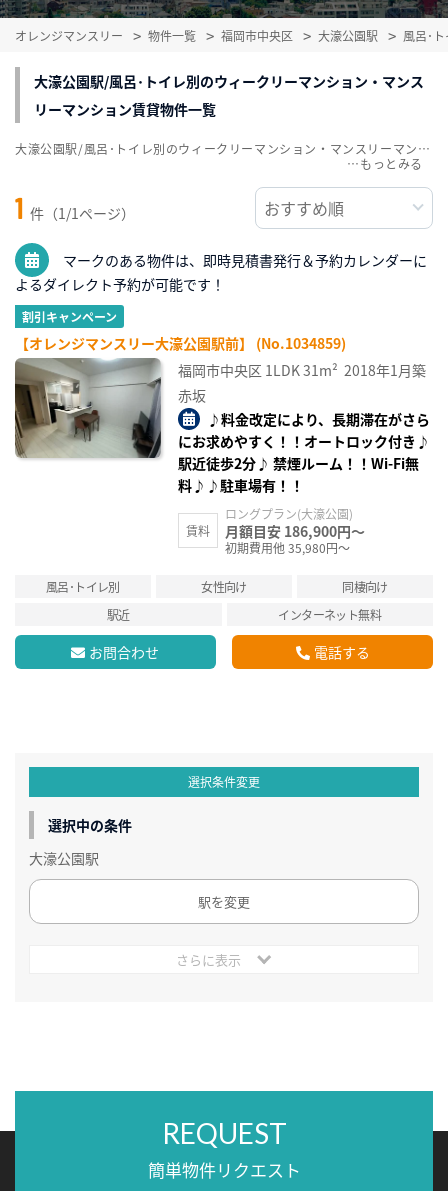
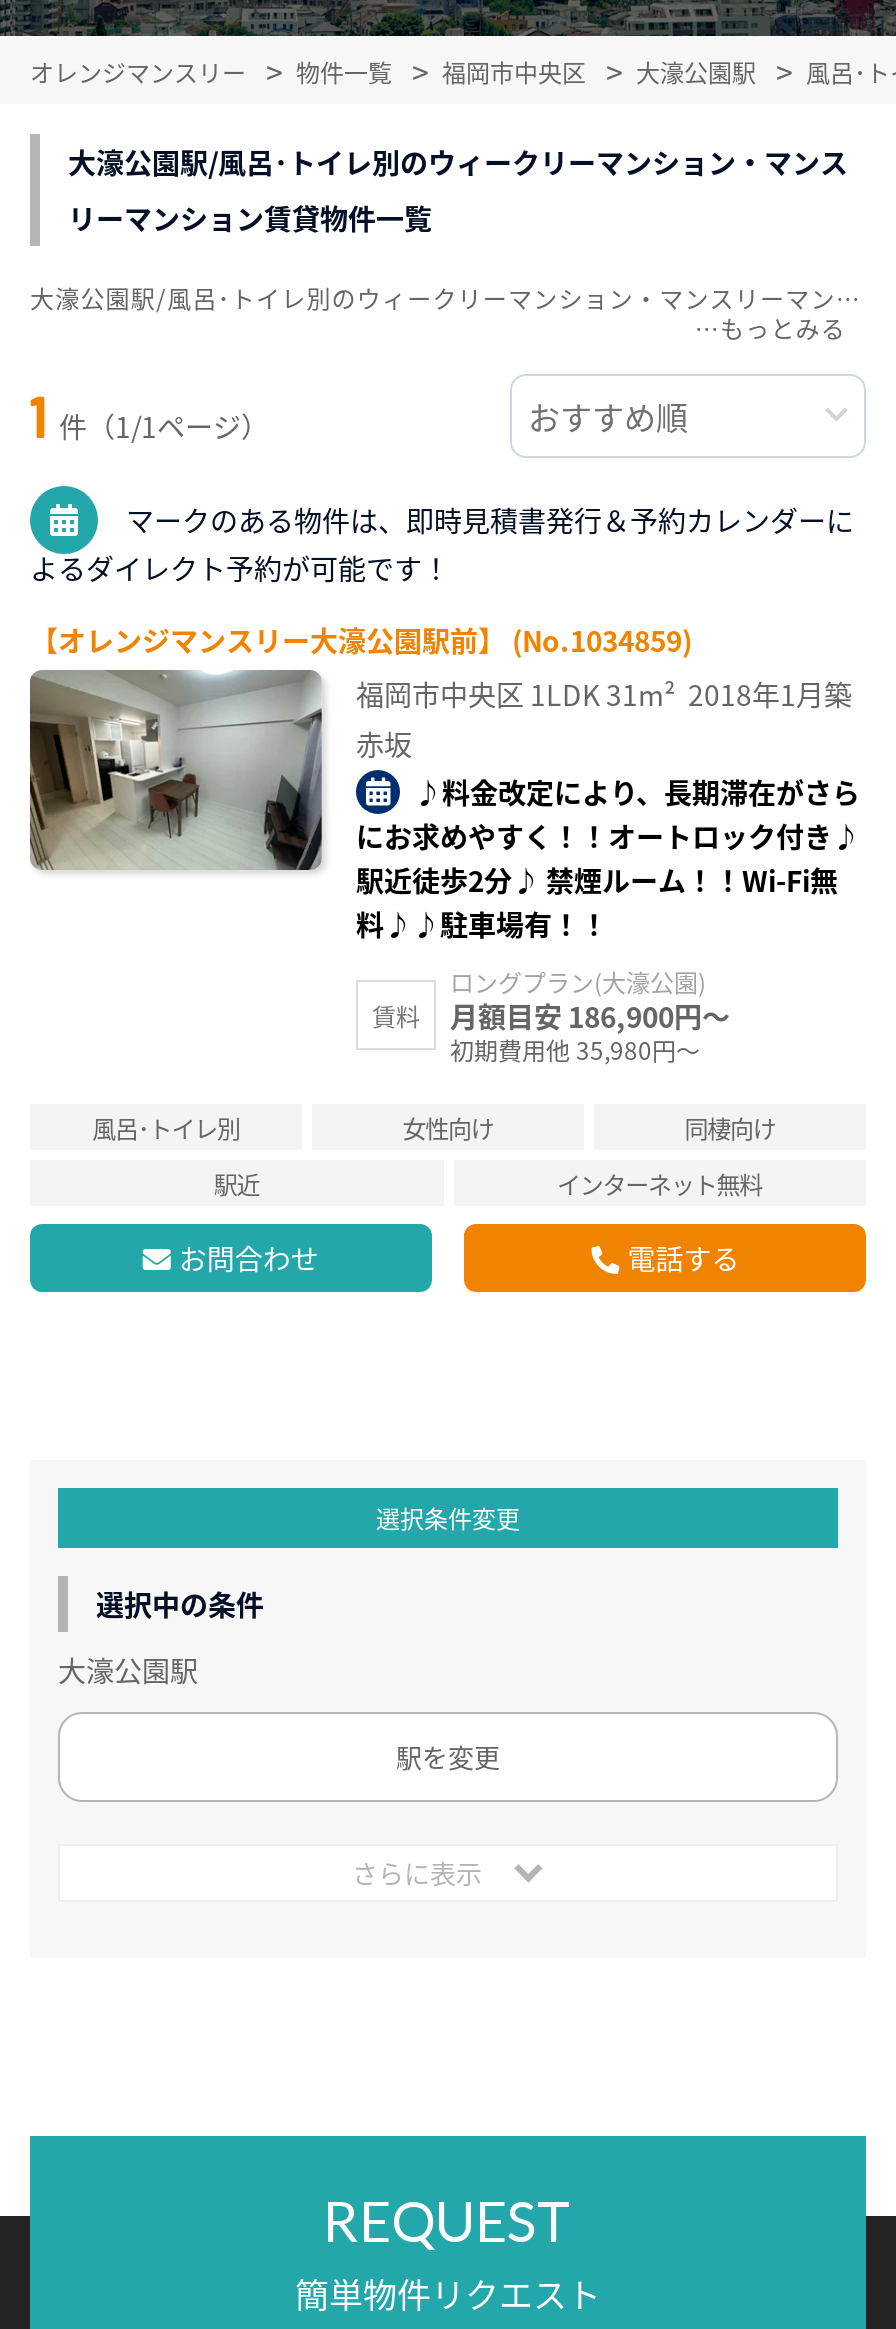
- 割引キャンペーン
